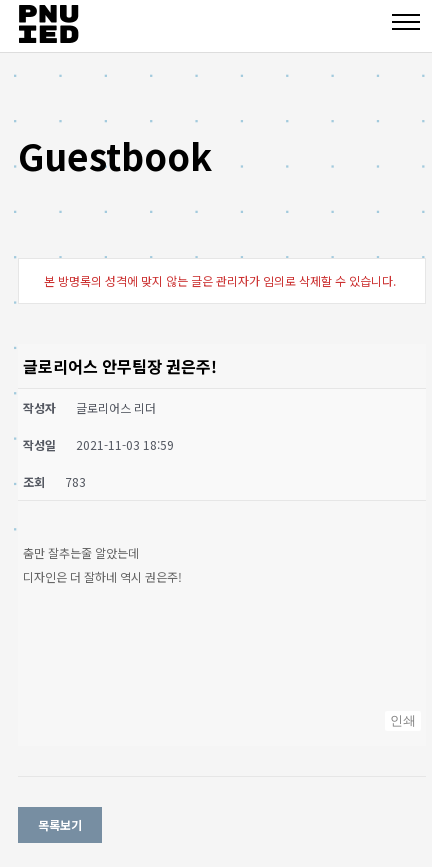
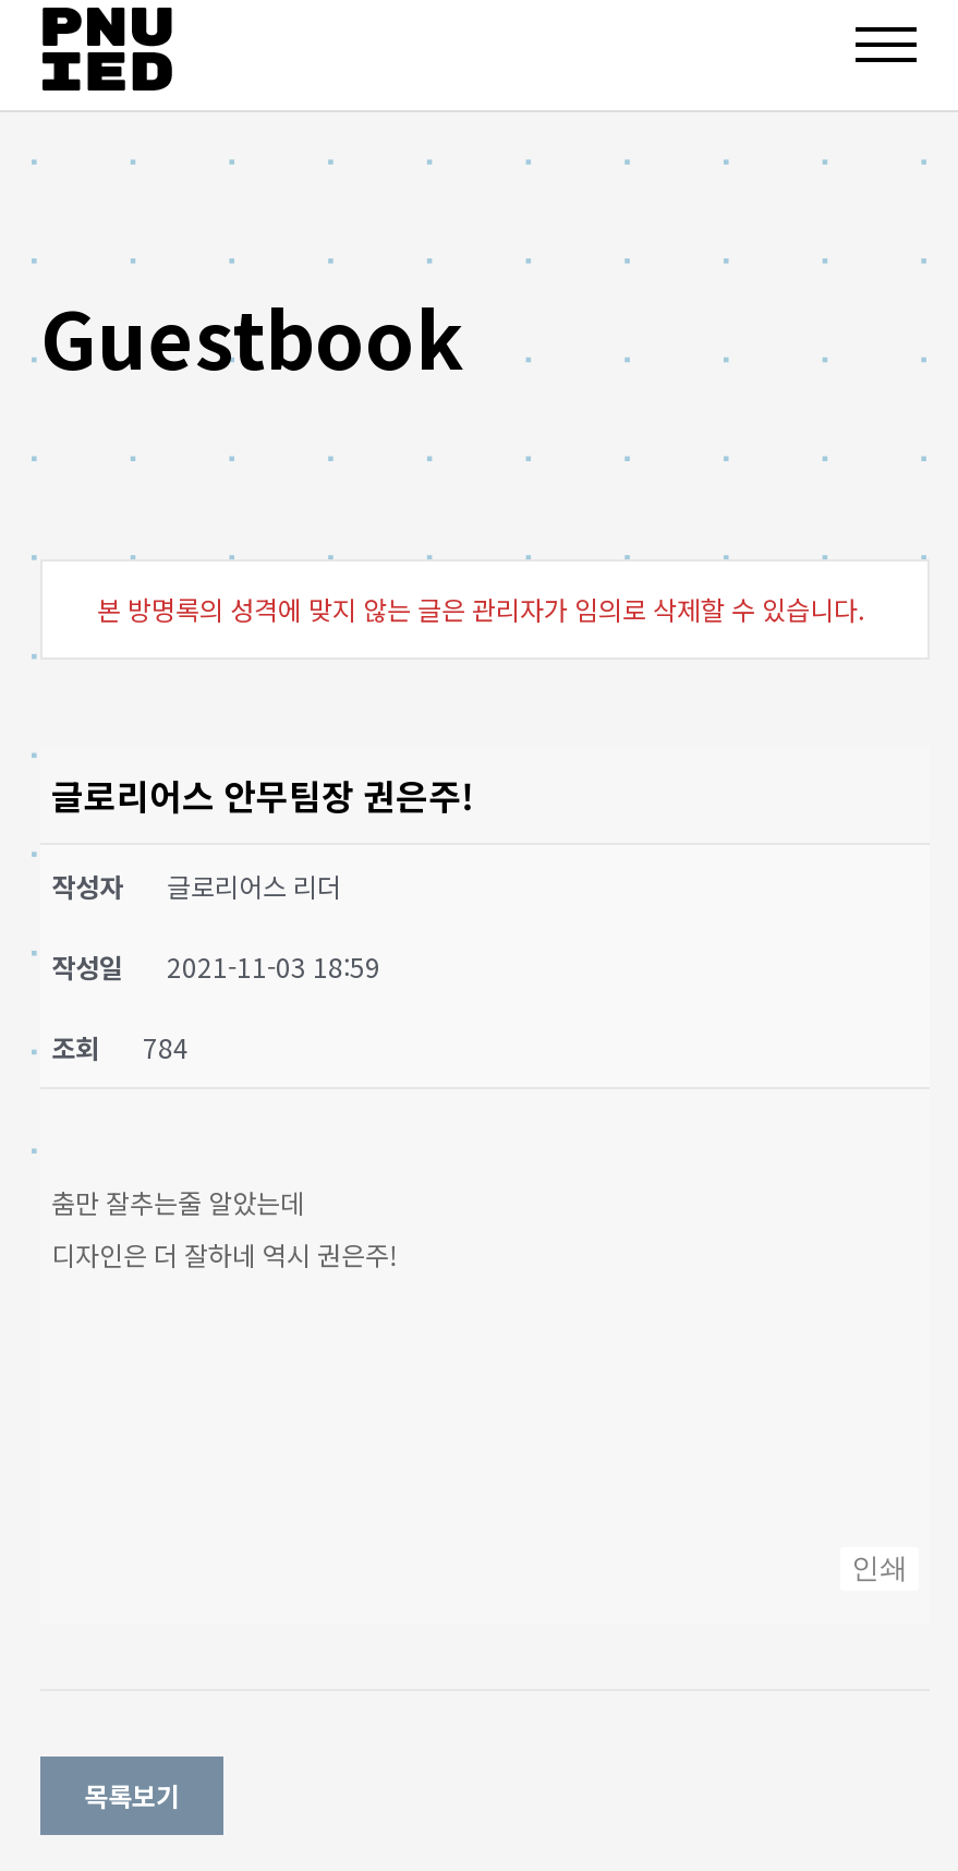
- 조회 783
+ 조회 784
